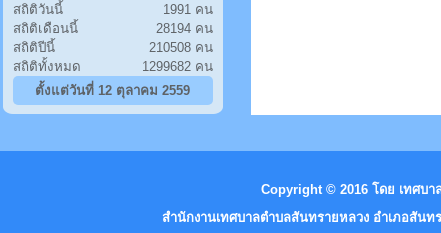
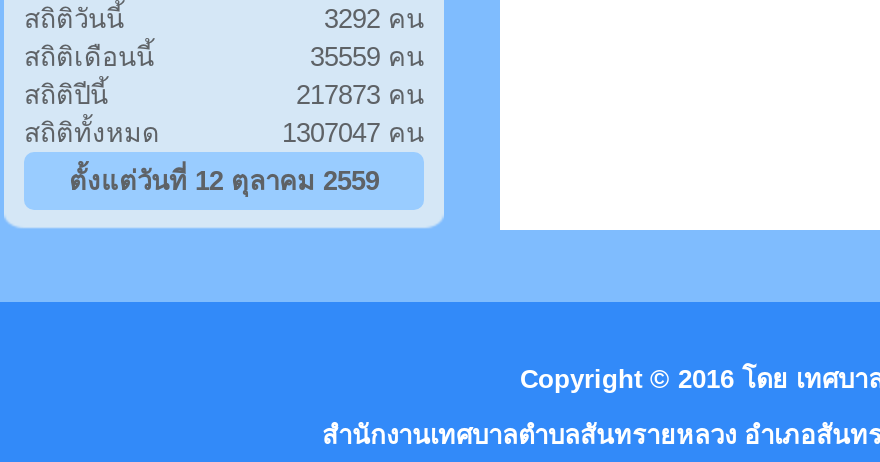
- 1991 คน
+ 3292 คน

- 28194 คน
+ 35559 คน

- 210508 คน
+ 217873 คน

- 1299682 คน
+ 1307047 คน
